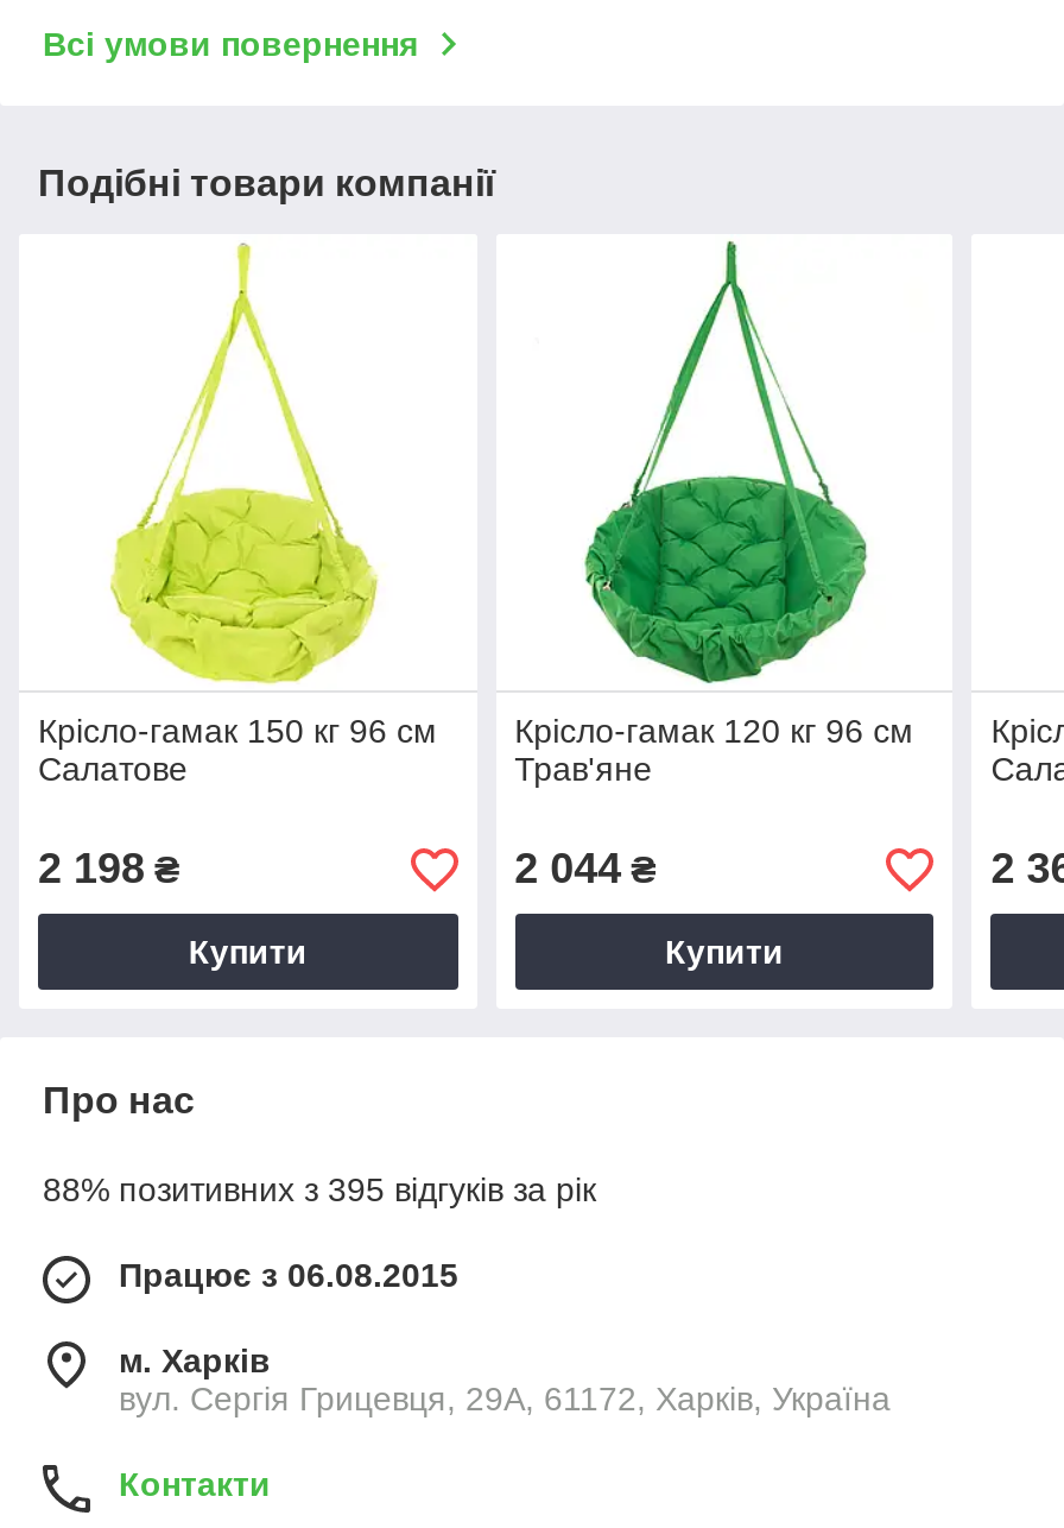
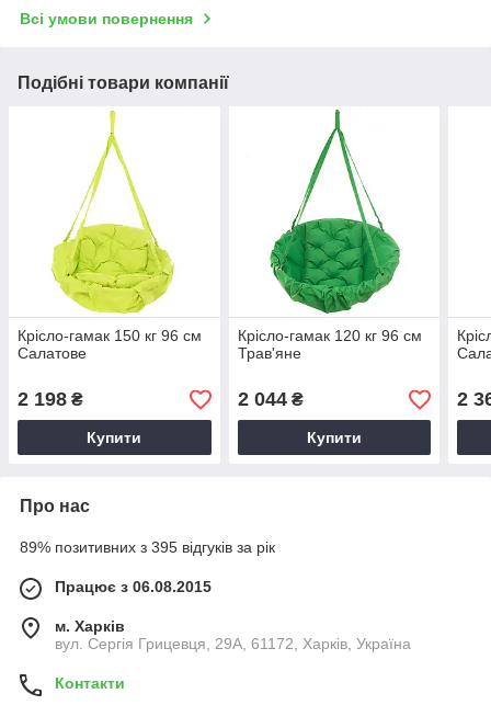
- 88% позитивних з 395 відгуків за рік
+ 89% позитивних з 395 відгуків за рік
